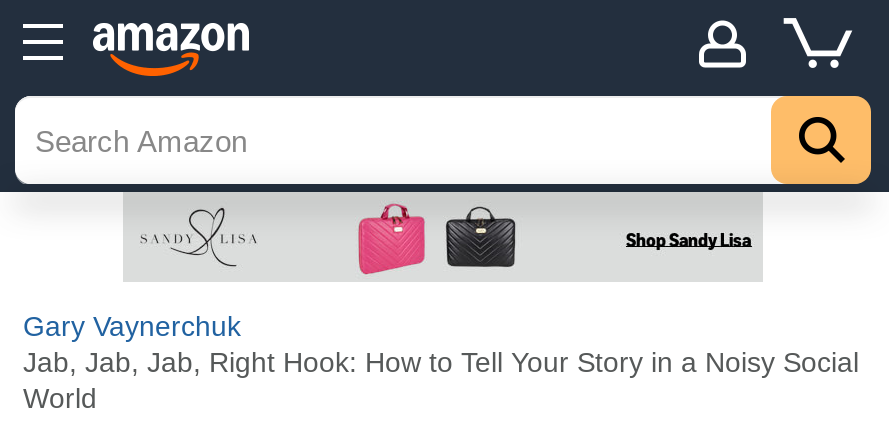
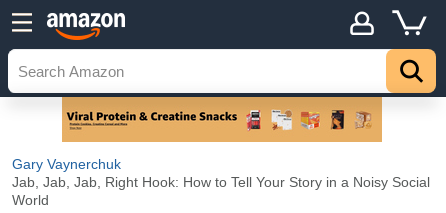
- [image]
+ [image]
